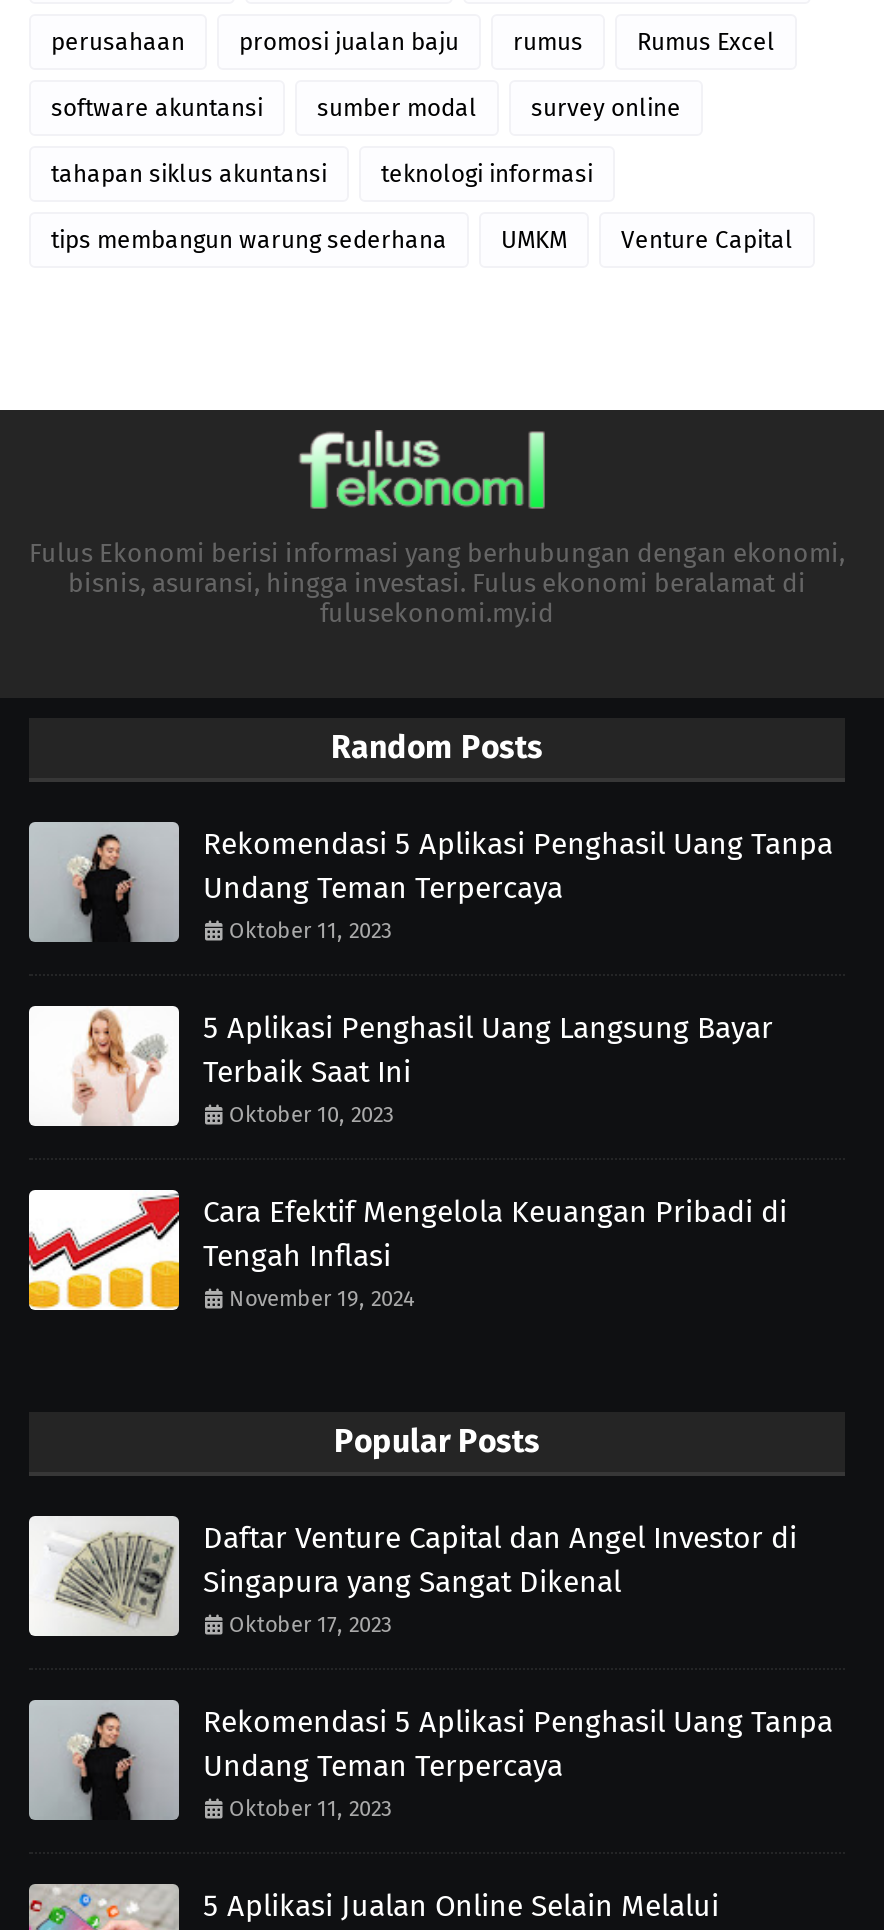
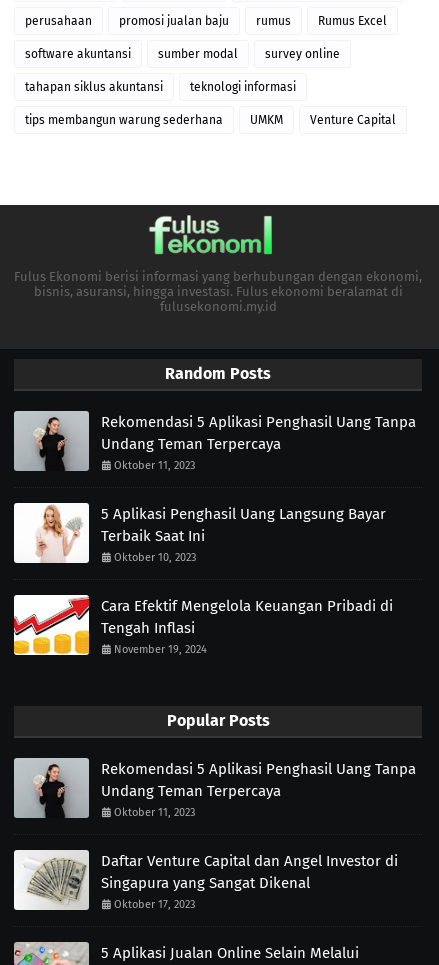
moved down: [image] | Daftar Venture Capital dan Angel Investor di | Singapura yang Sangat Dikenal | Oktober 17, 2023

moved up: [image] | Rekomendasi 5 Aplikasi Penghasil Uang Tanpa | Undang Teman Terpercaya | Oktober 11, 2023
